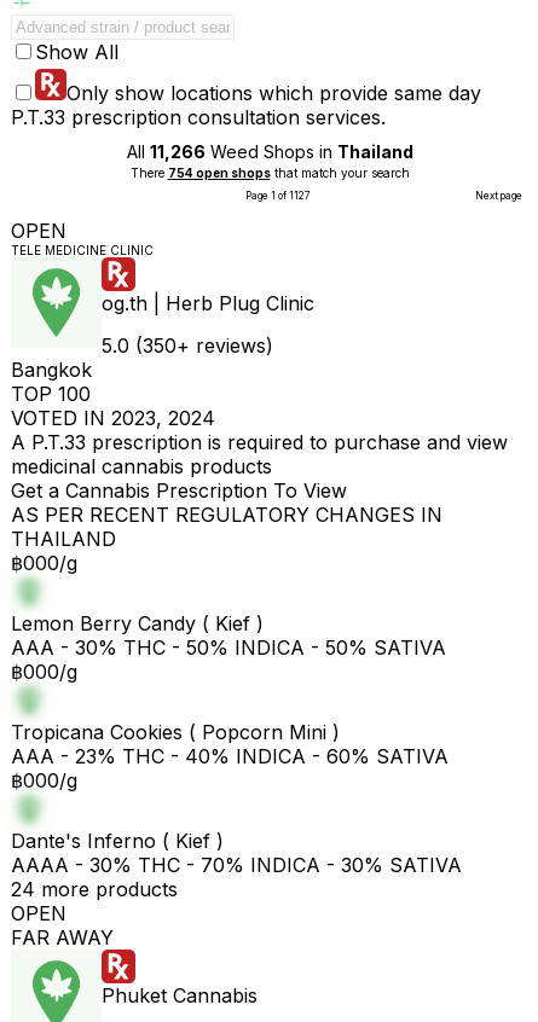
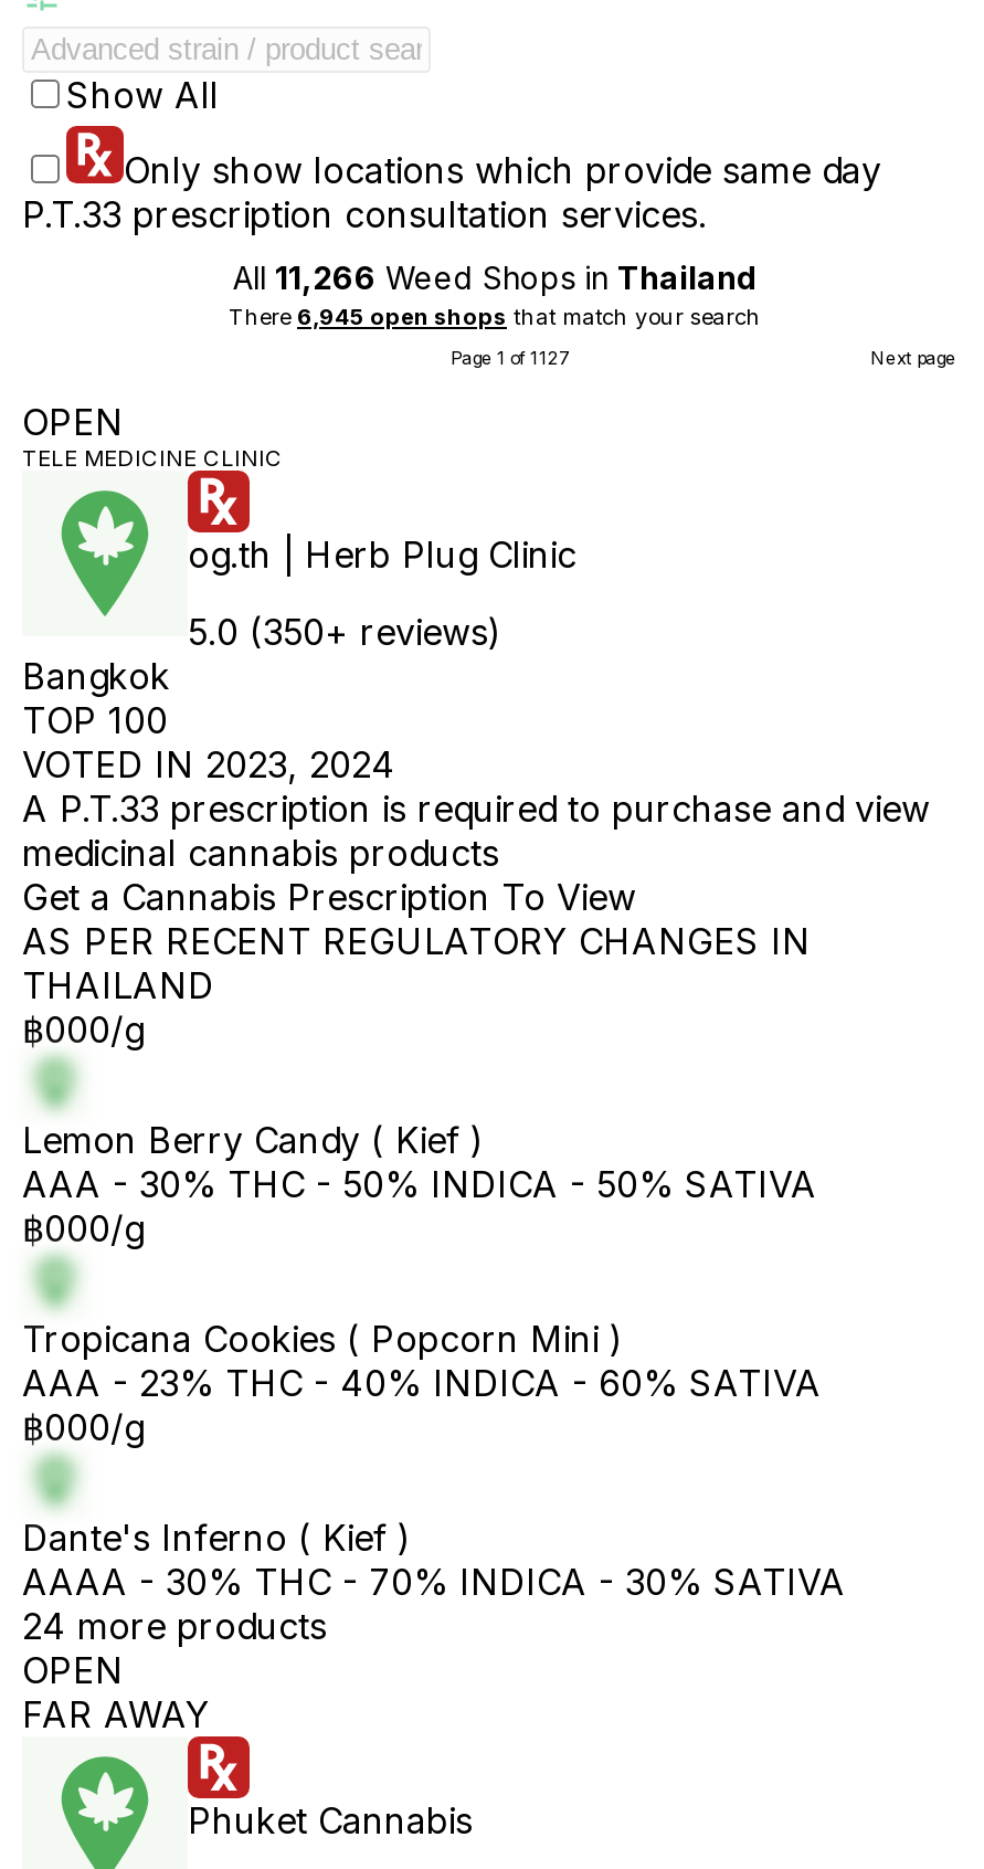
- There 754 open shops that match your search
+ There 6,945 open shops that match your search
